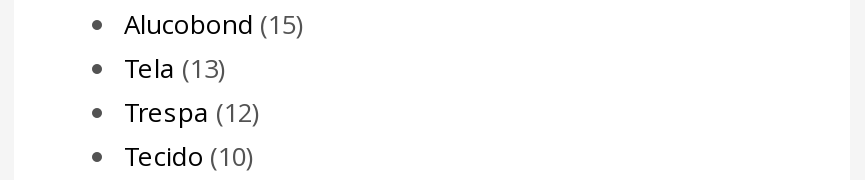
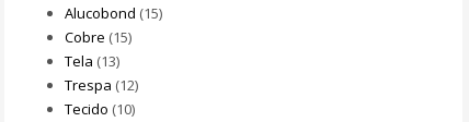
+ Cobre (15)
